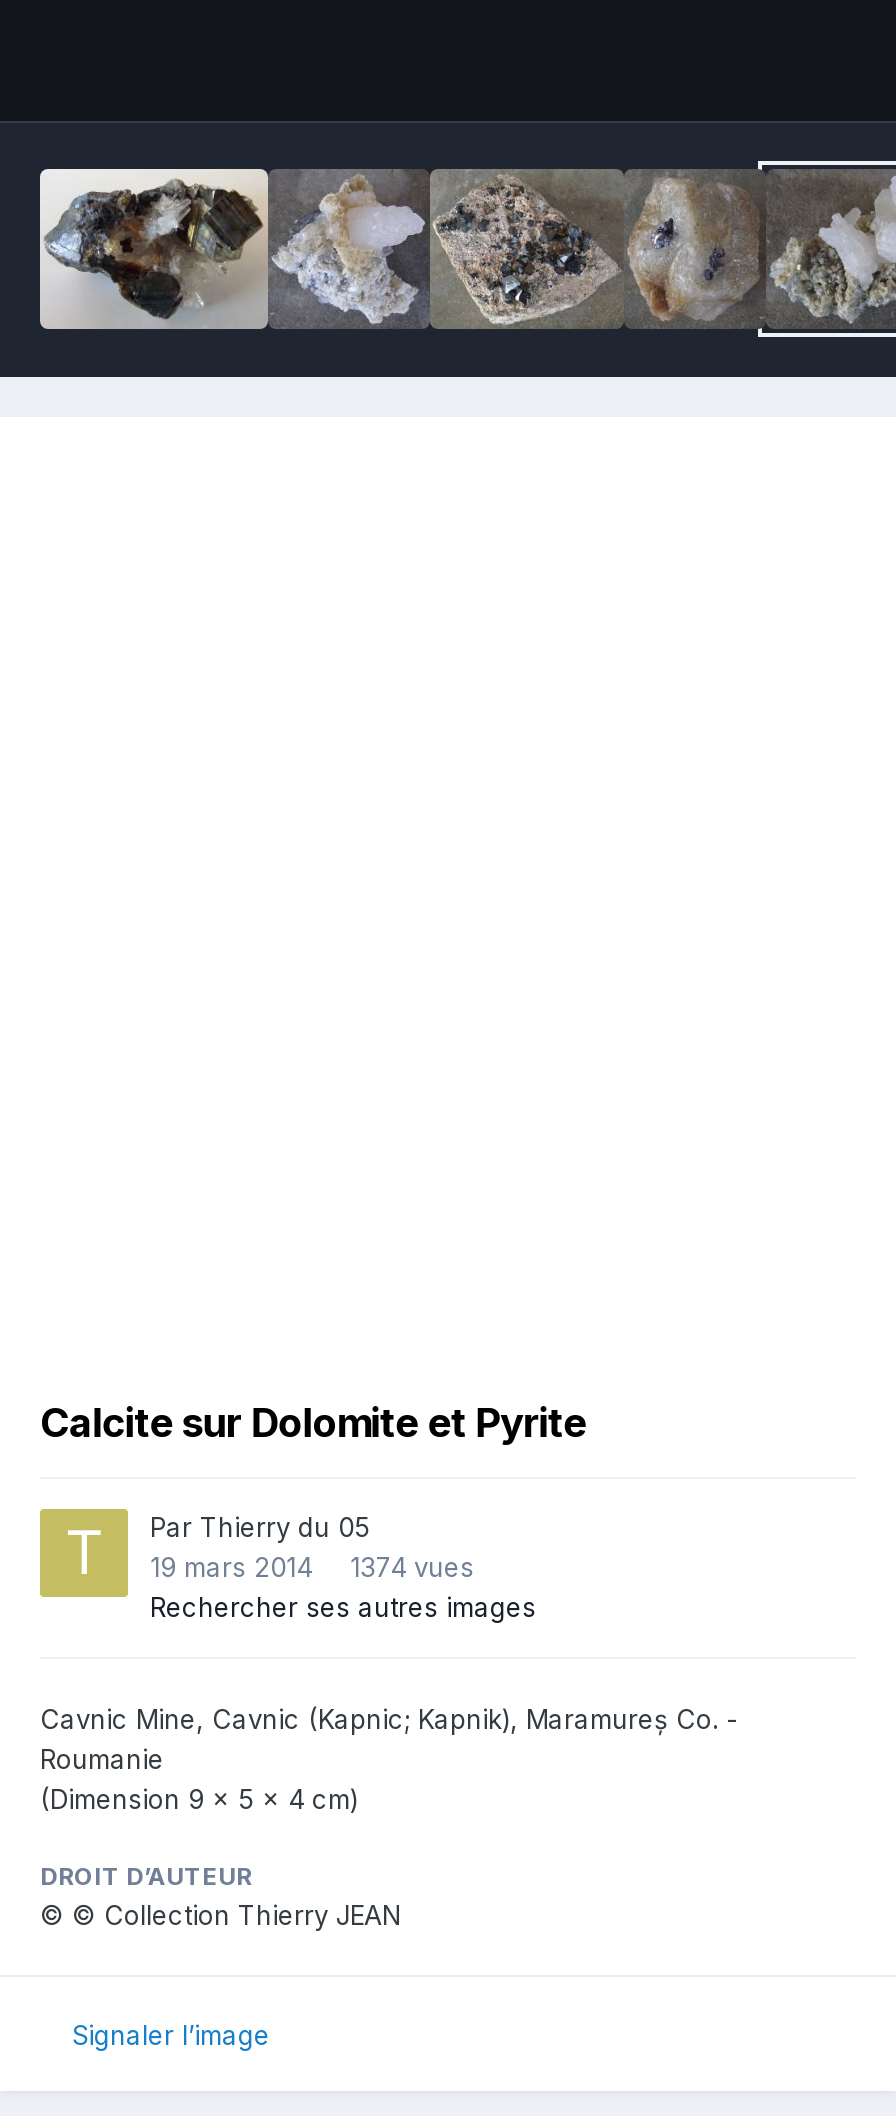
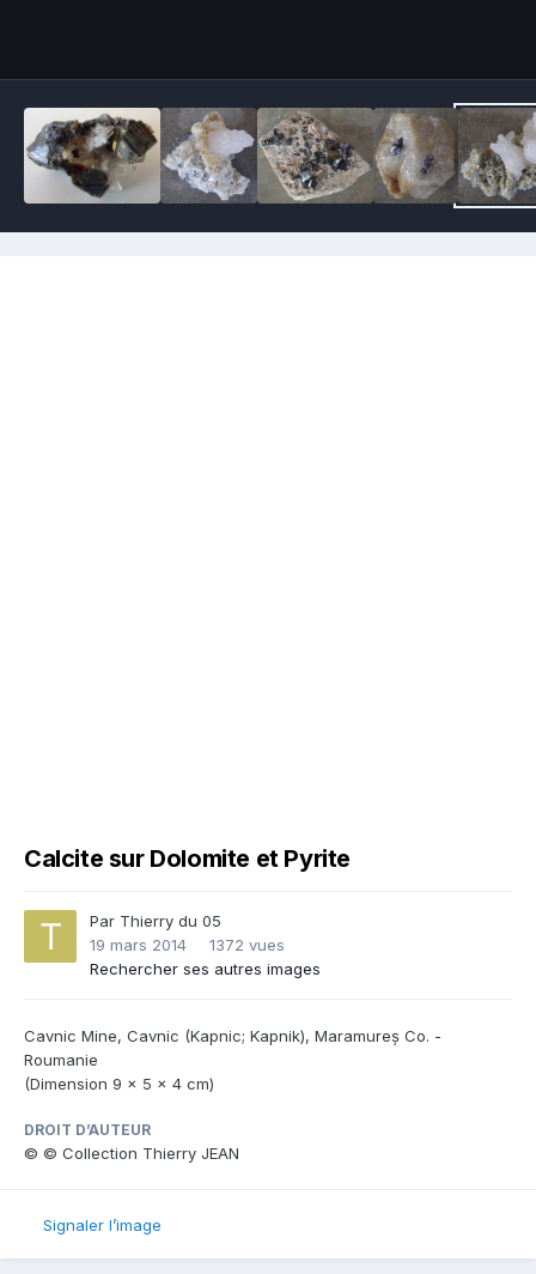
- 19 mars 2014 1374 vues
+ 19 mars 2014 1372 vues
